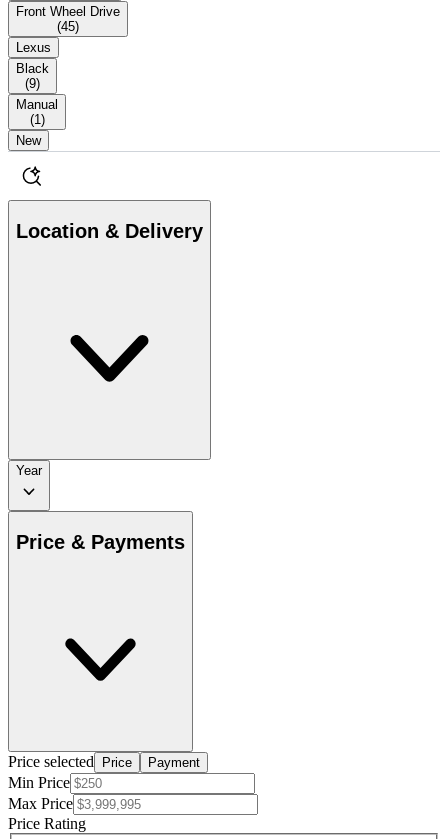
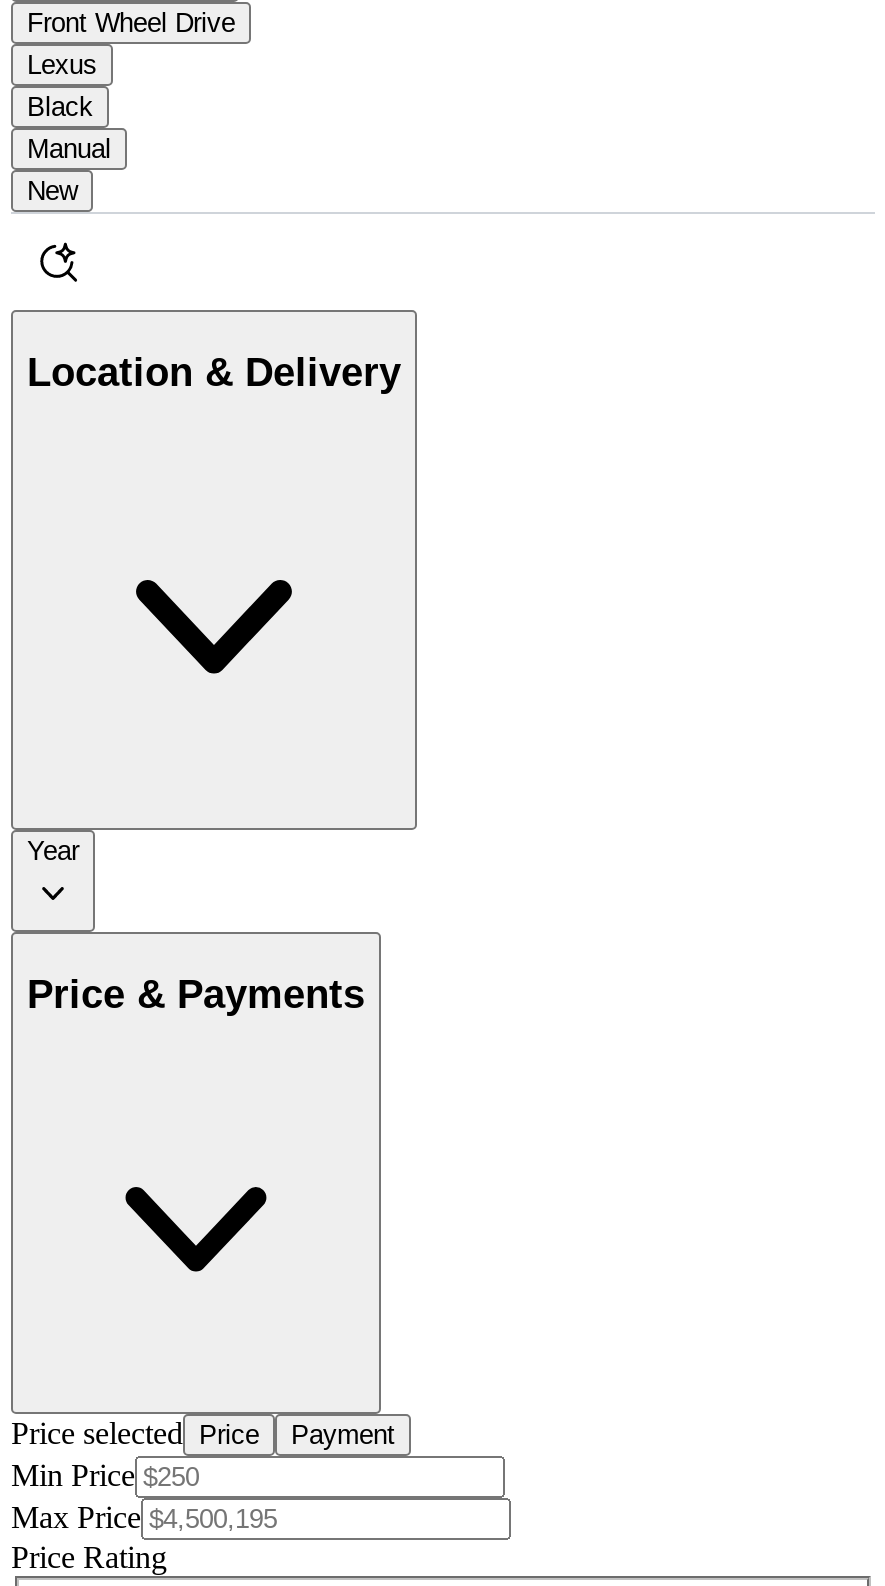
- (45)

- (9)

- (1)
